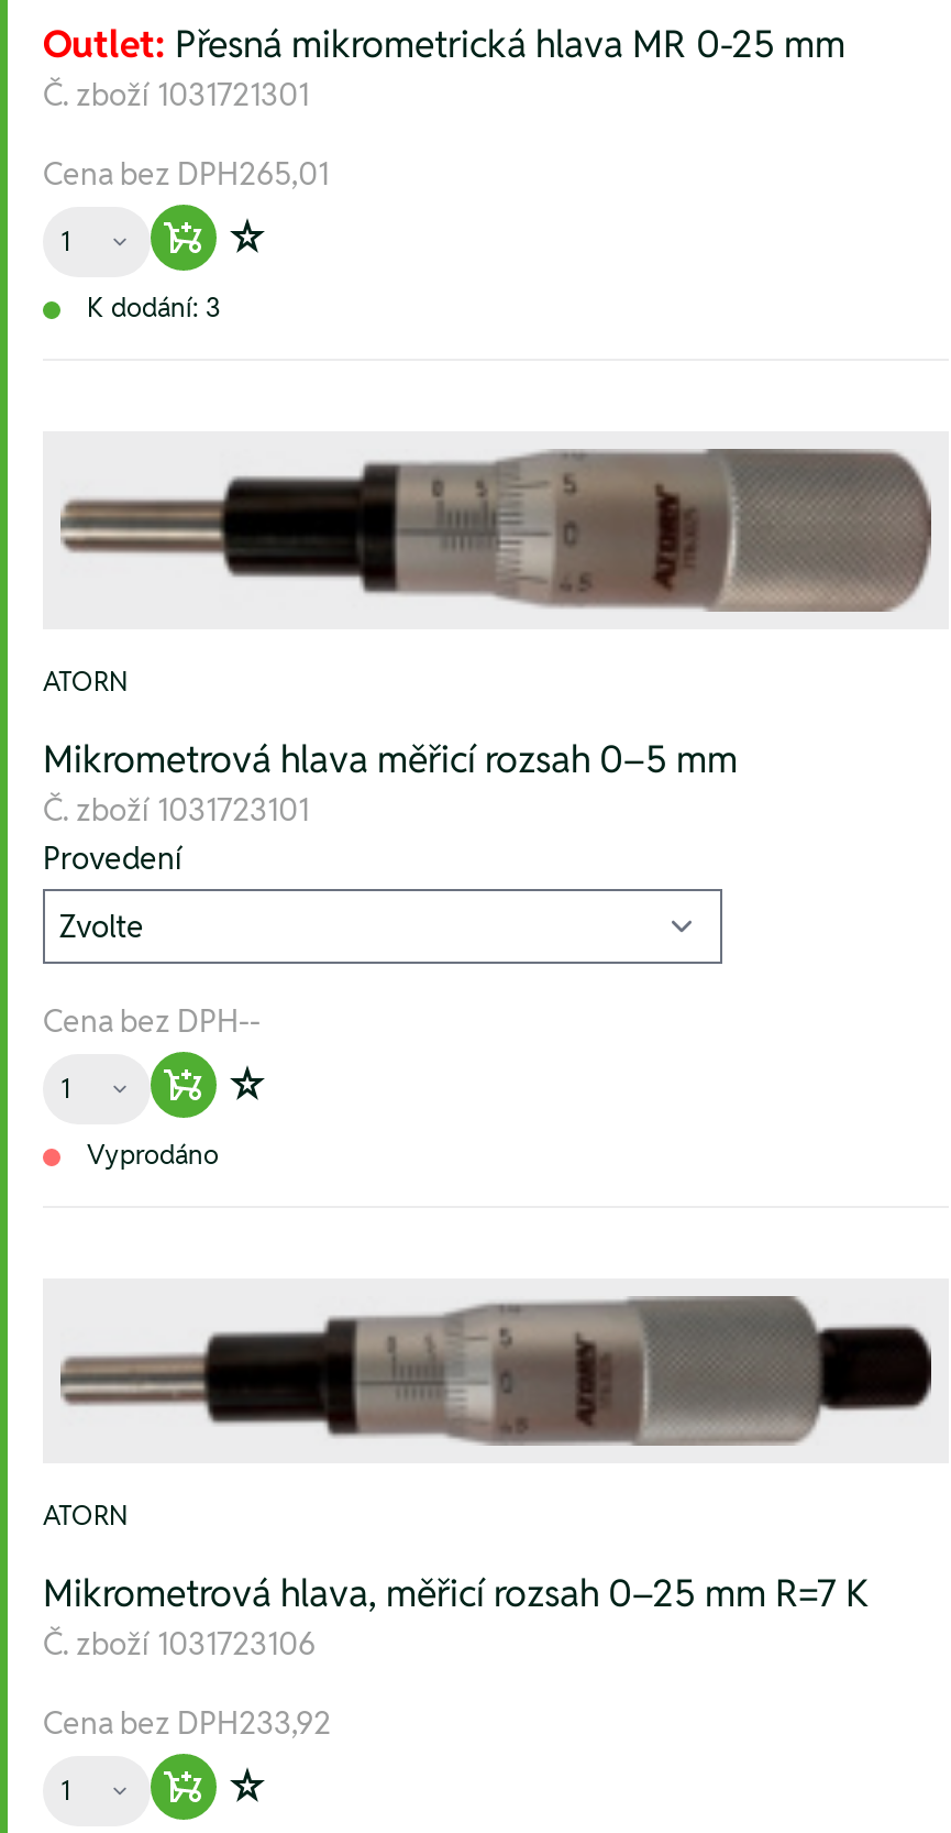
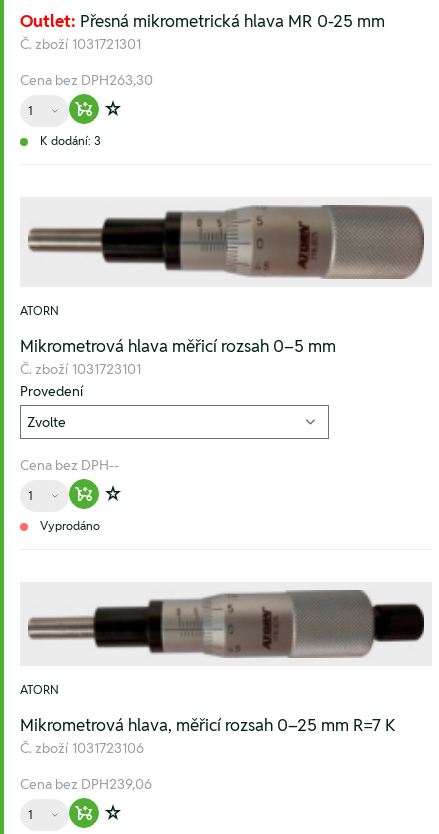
- Cena bez DPH265,01
+ Cena bez DPH263,30

- Cena bez DPH233,92
+ Cena bez DPH239,06
